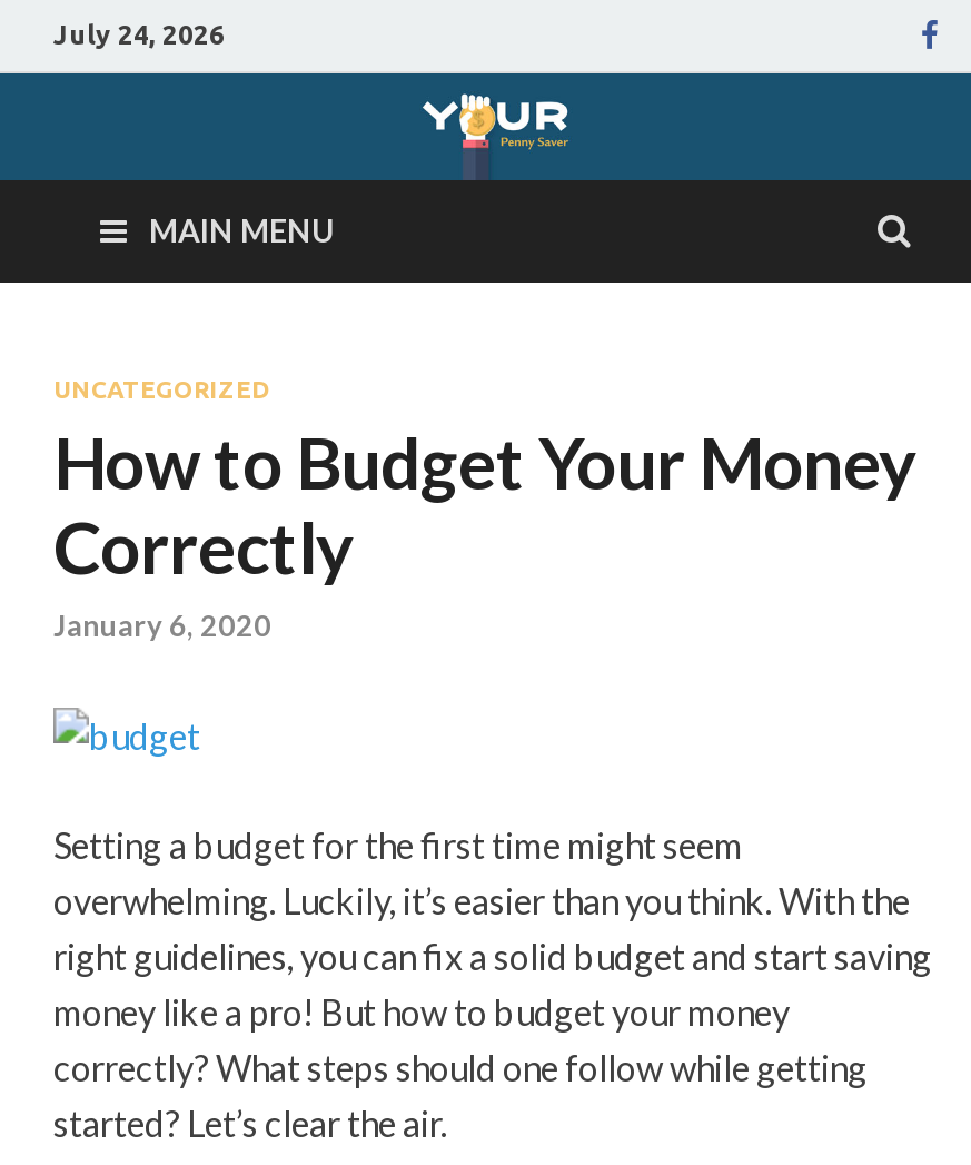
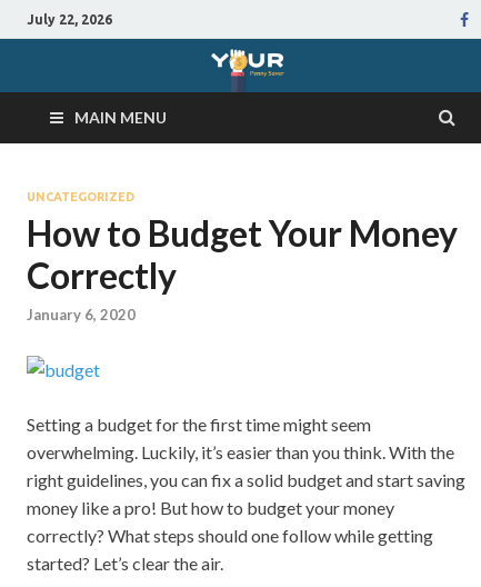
- July 24, 2026
+ July 22, 2026
